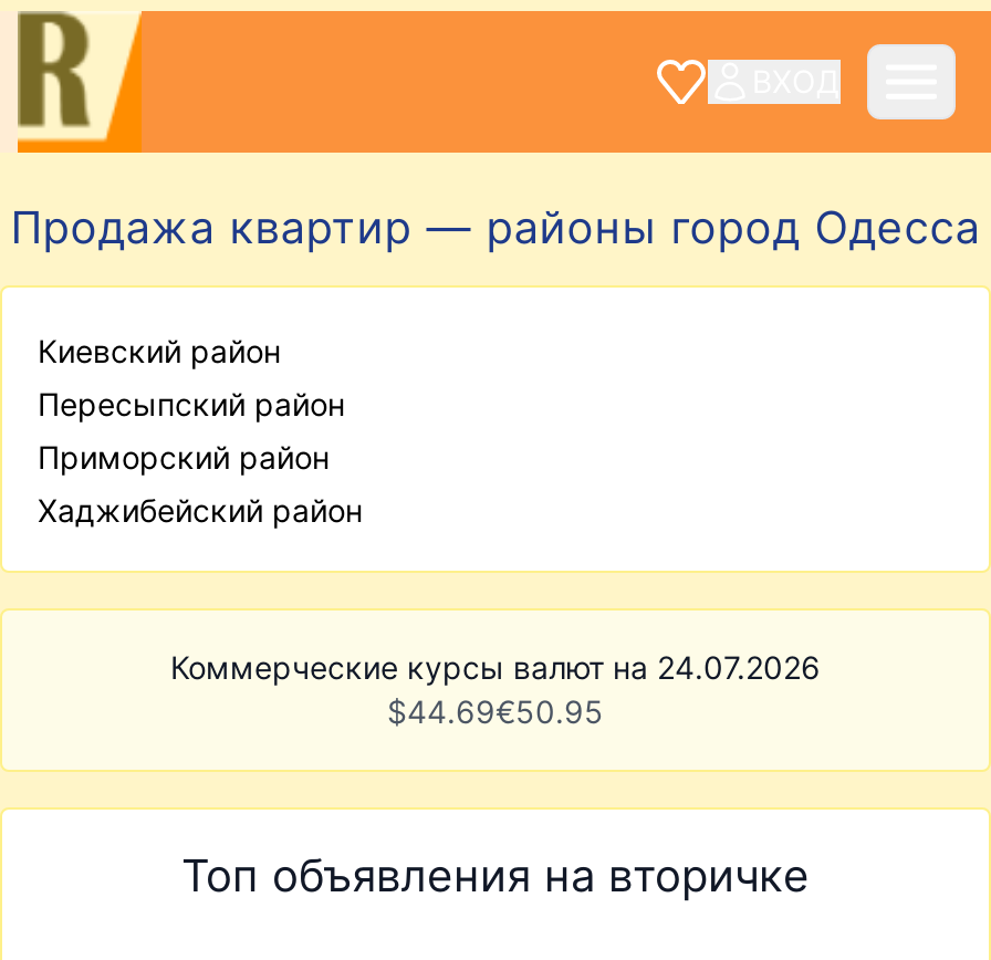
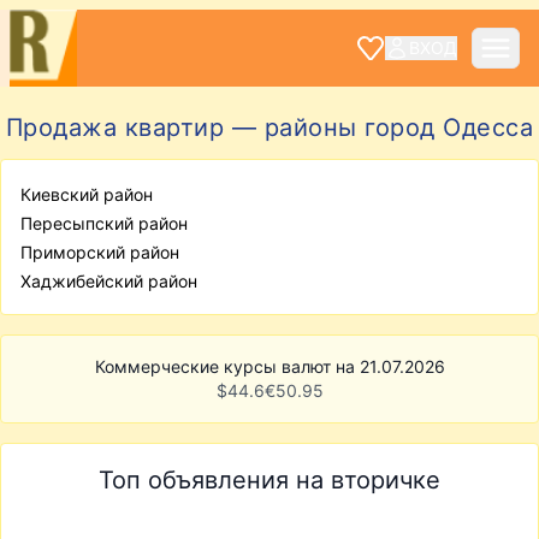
- Коммерческие курсы валют на 24.07.2026
+ Коммерческие курсы валют на 21.07.2026

- $44.69€50.95
+ $44.6€50.95
